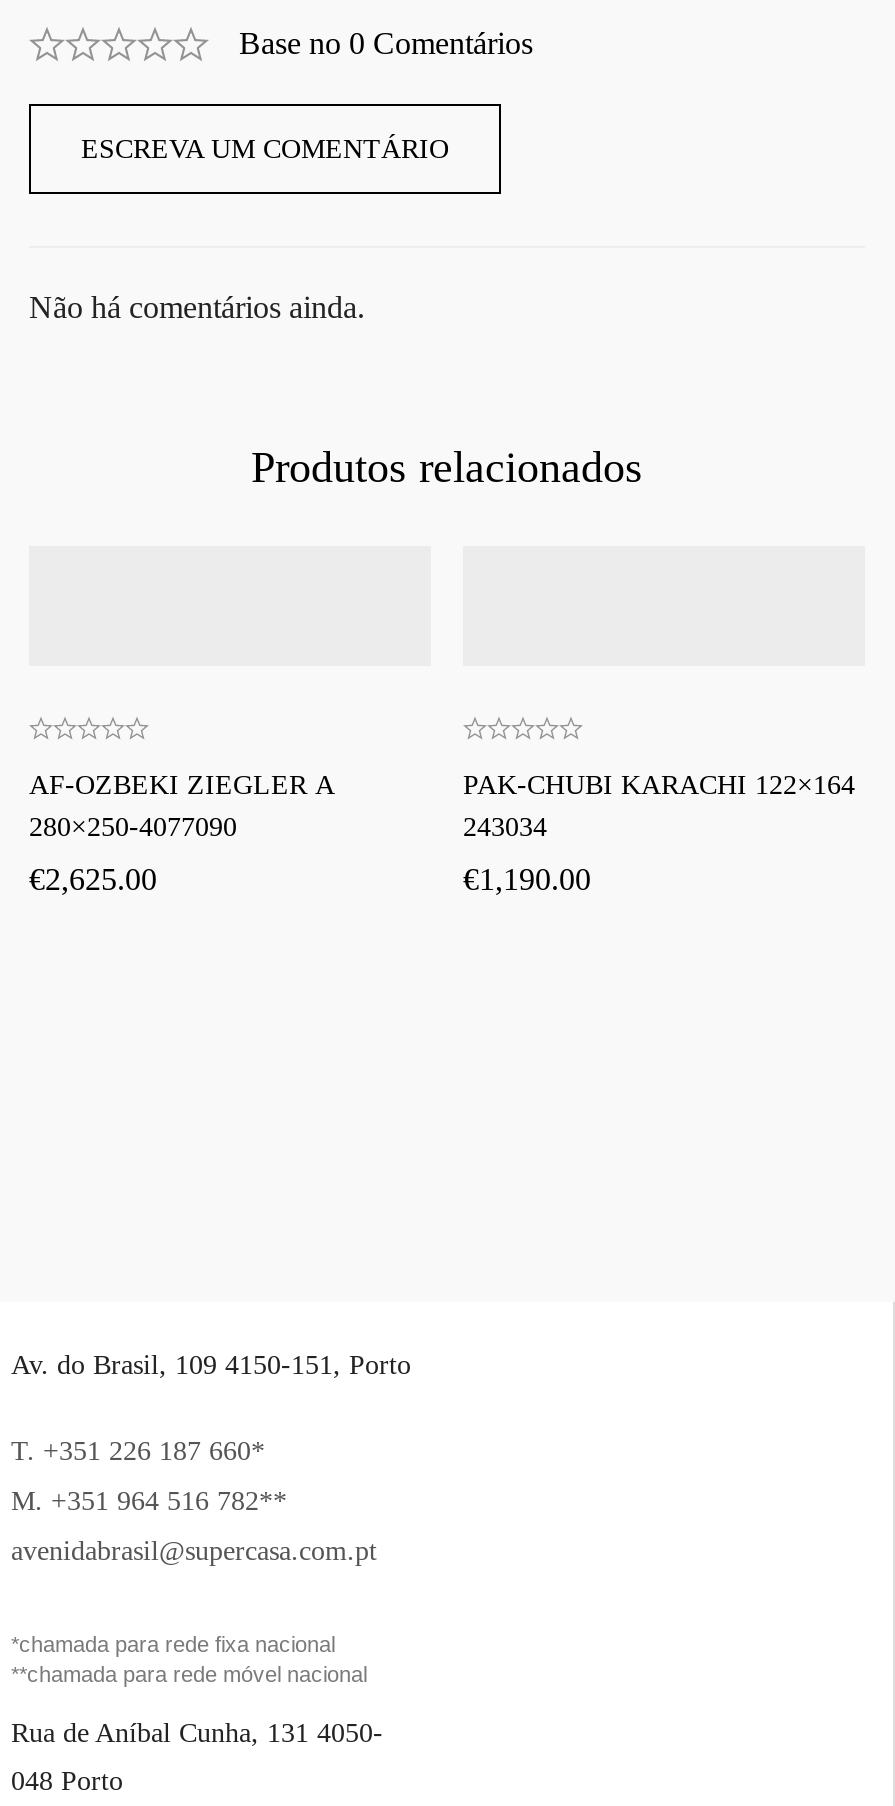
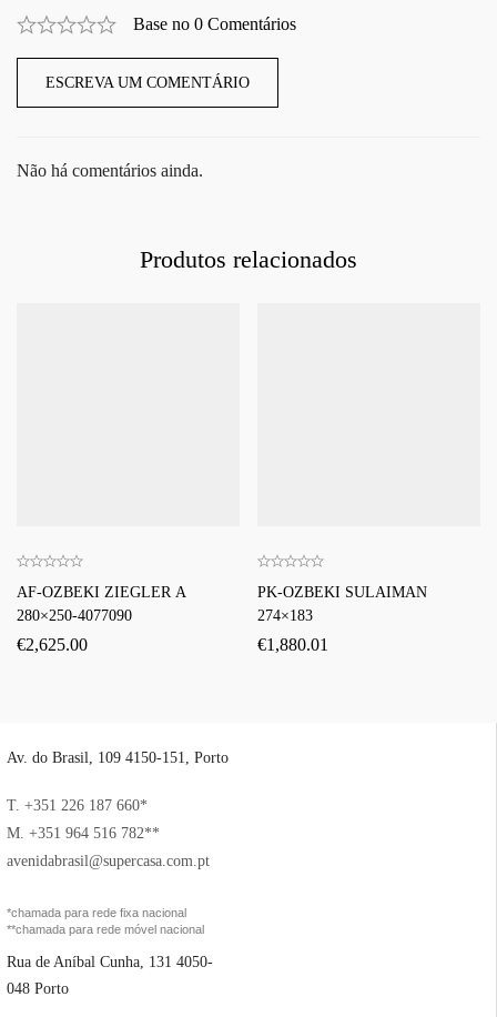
moved down: AF-OZBEKI ZIEGLER A | 280×250-4077090 | €2,625.00

- PAK-CHUBI KARACHI 122×164
- 243034
+ PK-OZBEKI SULAIMAN
+ 274×183

- €1,190.00
+ €1,880.01
